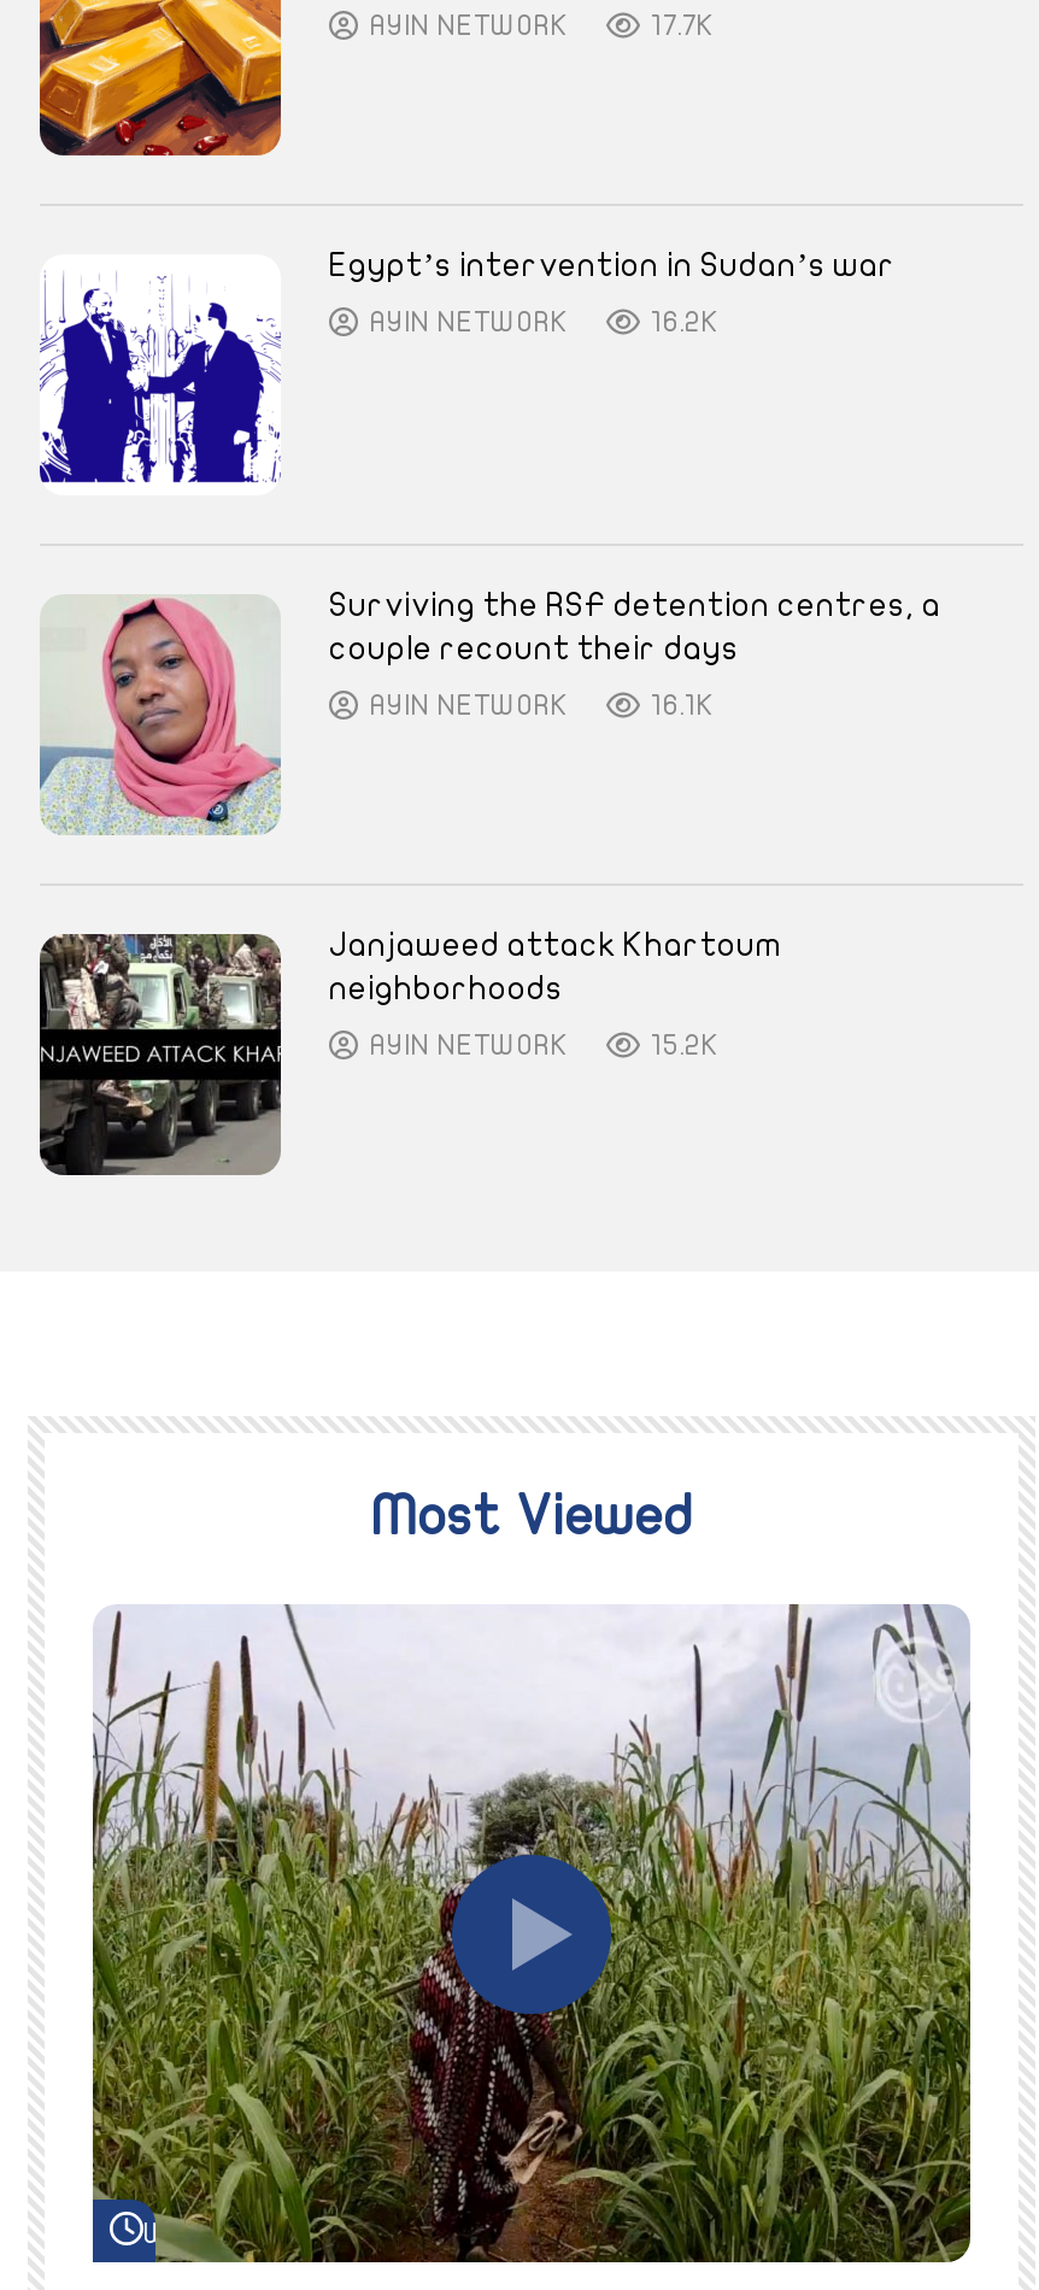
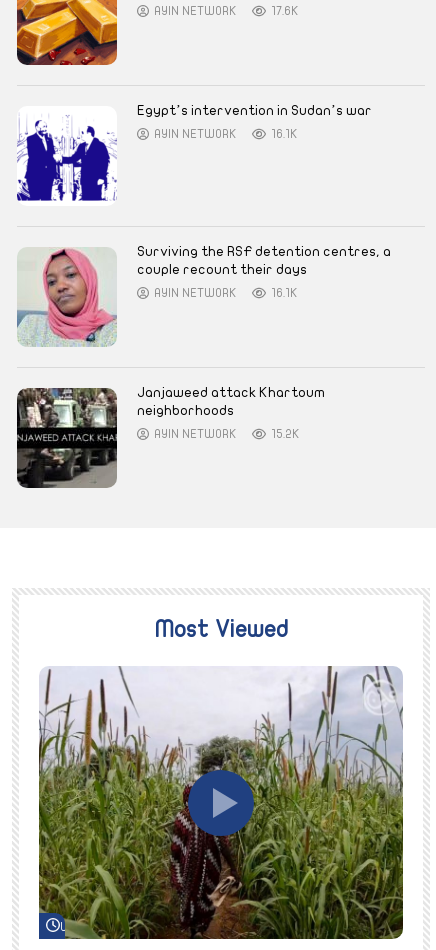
- 17.7K
+ 17.6K

- 16.2K
+ 16.1K
